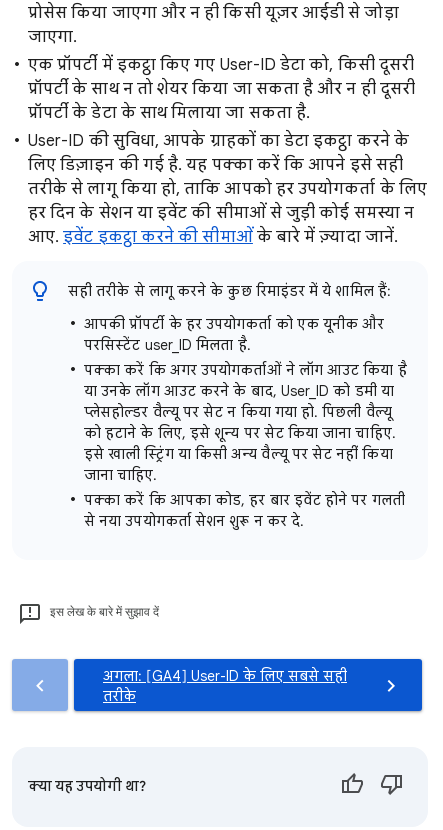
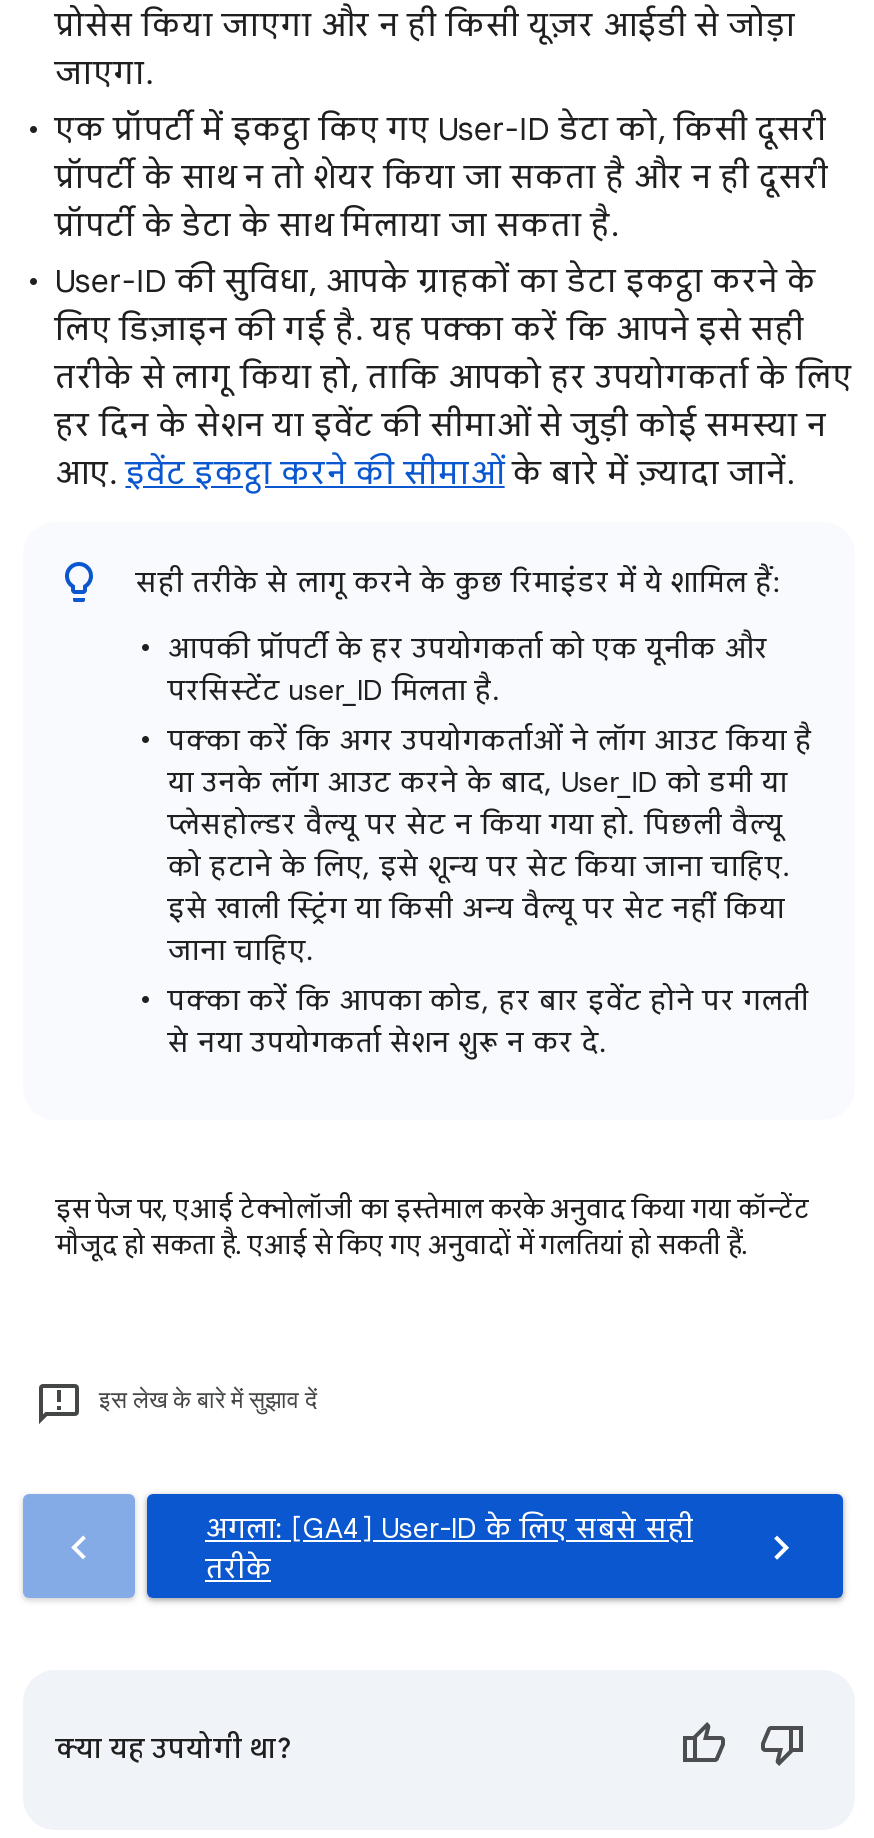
+ इस पेज पर, एआई टेक्नोलॉजी का इस्तेमाल करके अनुवाद किया गया कॉन्टेंट
+ मौजूद हो सकता है. एआई से किए गए अनुवादों में गलतियां हो सकती हैं.
